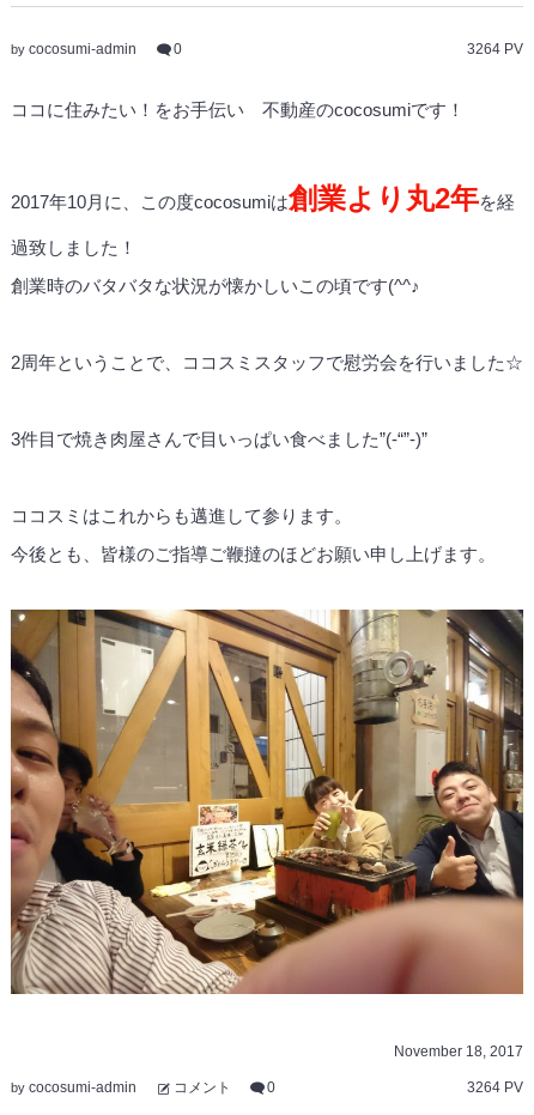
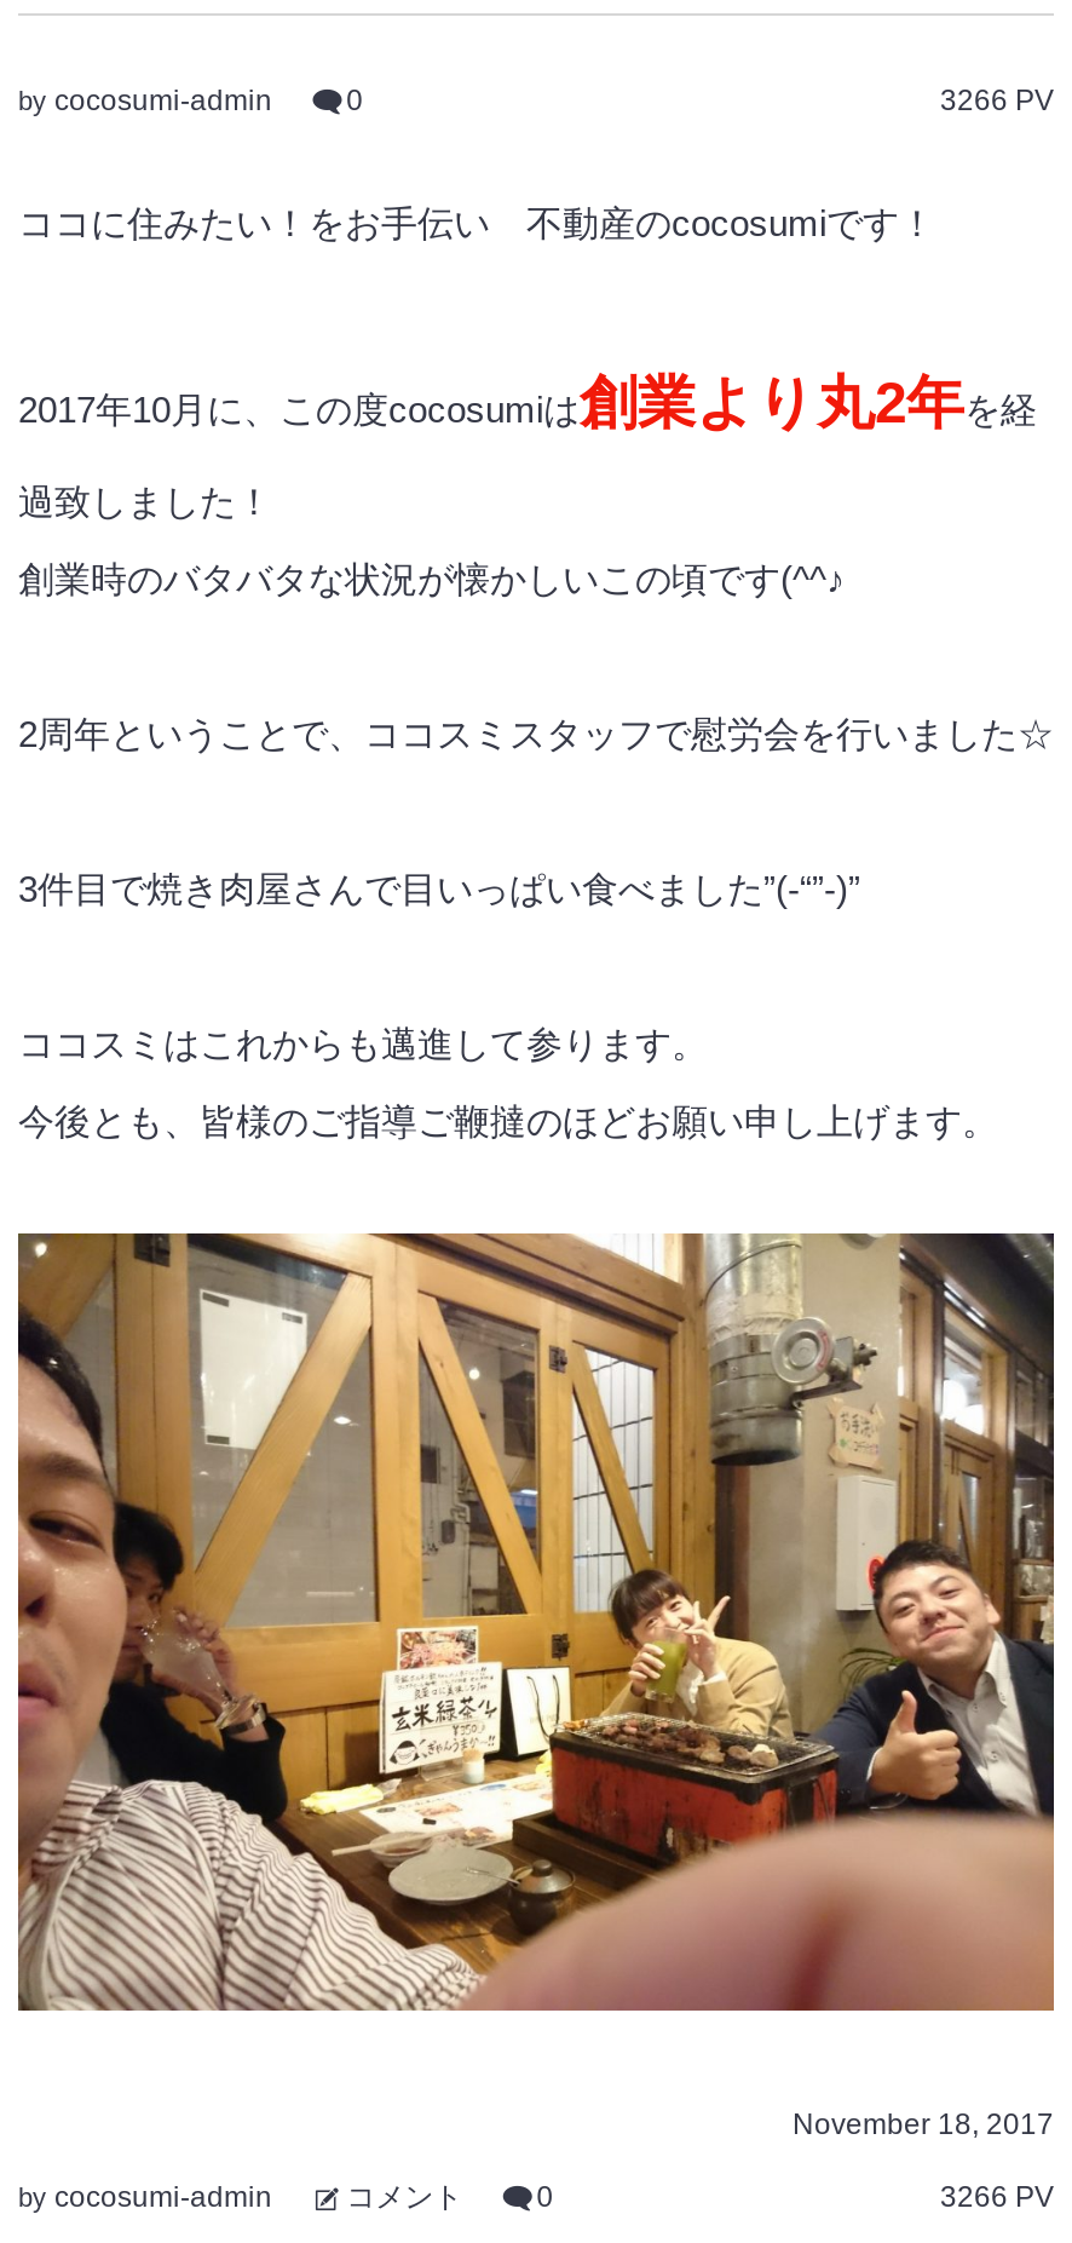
- 3264 PV
+ 3266 PV

- 3264 PV
+ 3266 PV
